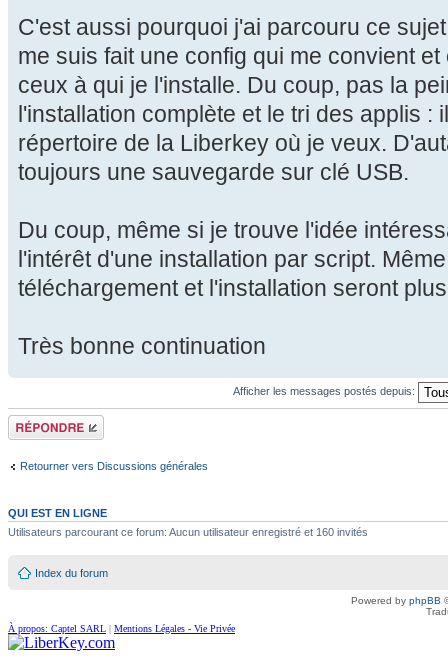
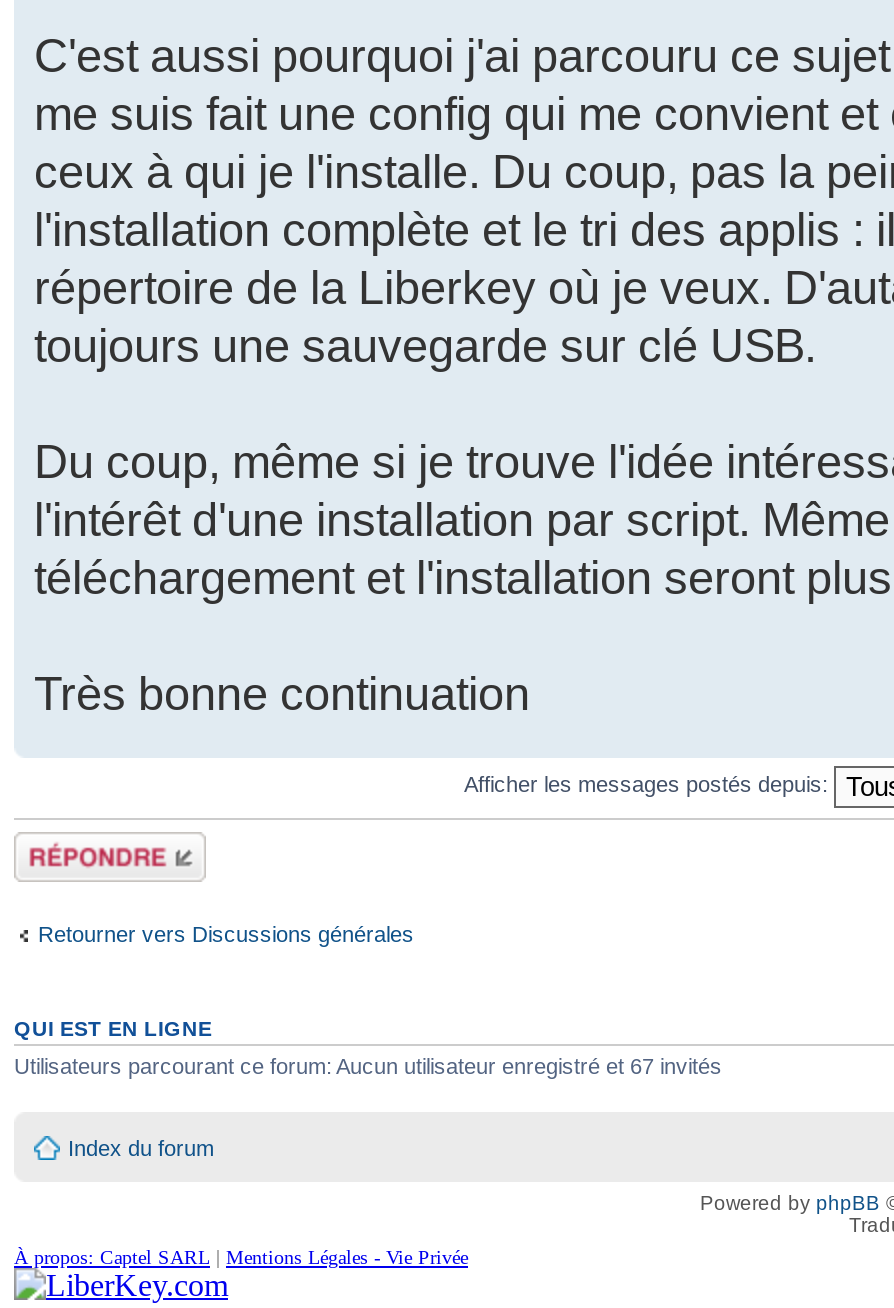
- Utilisateurs parcourant ce forum: Aucun utilisateur enregistré et 160 invités
+ Utilisateurs parcourant ce forum: Aucun utilisateur enregistré et 67 invités
